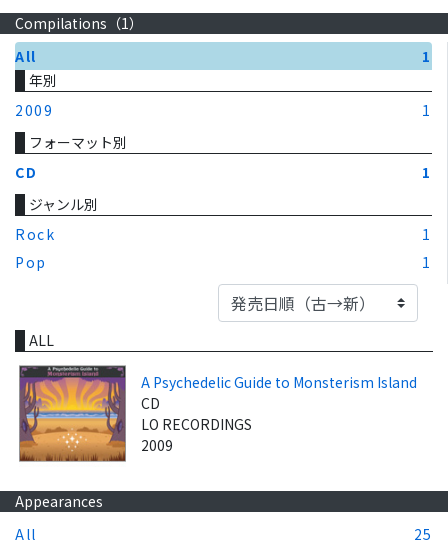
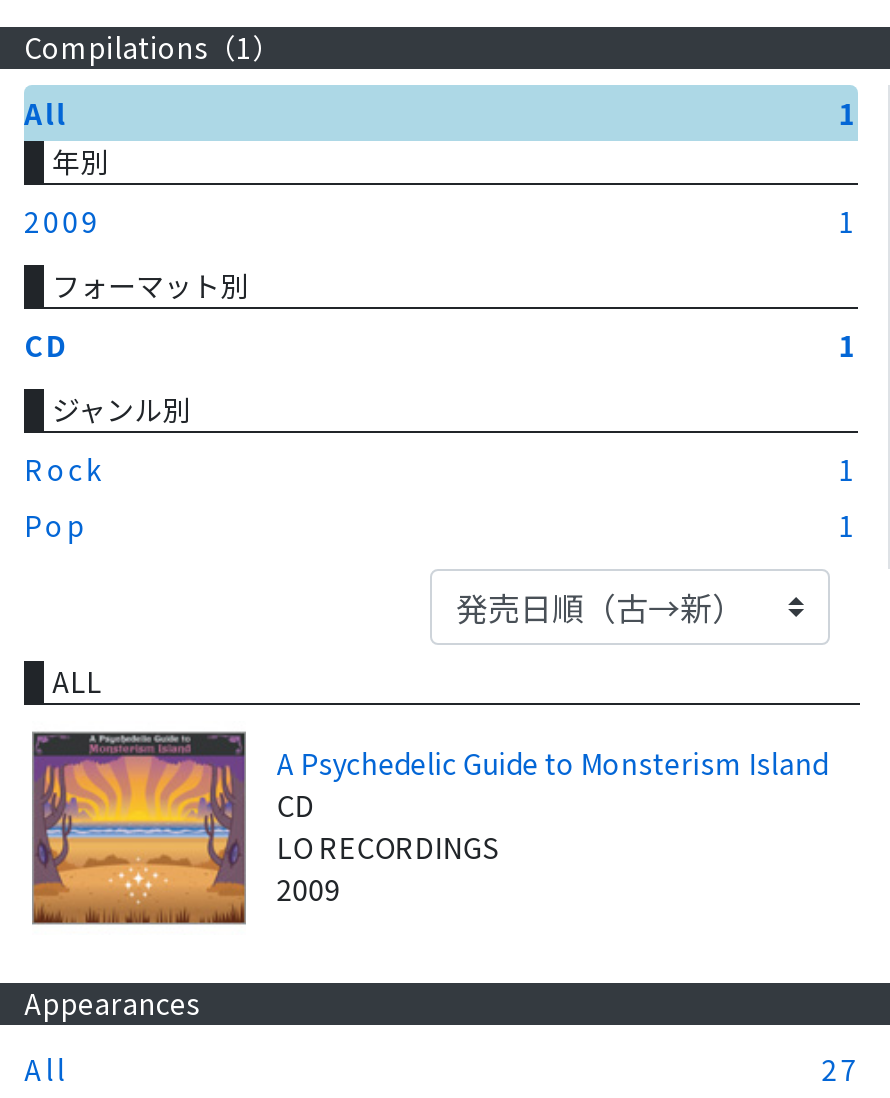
- 25
+ 27
